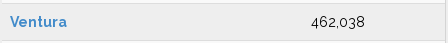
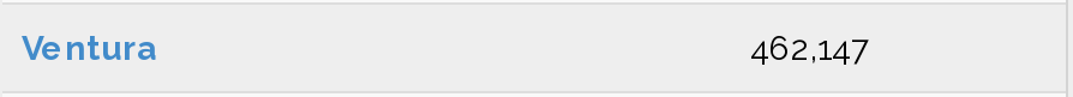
- 462,038
+ 462,147
